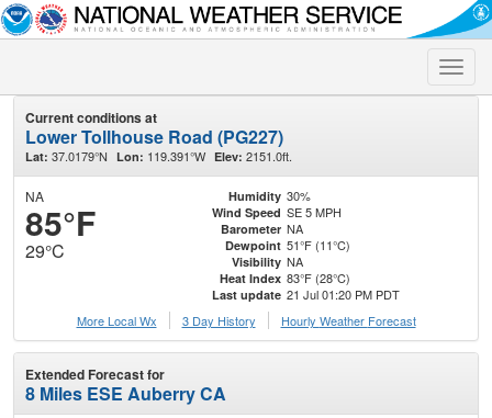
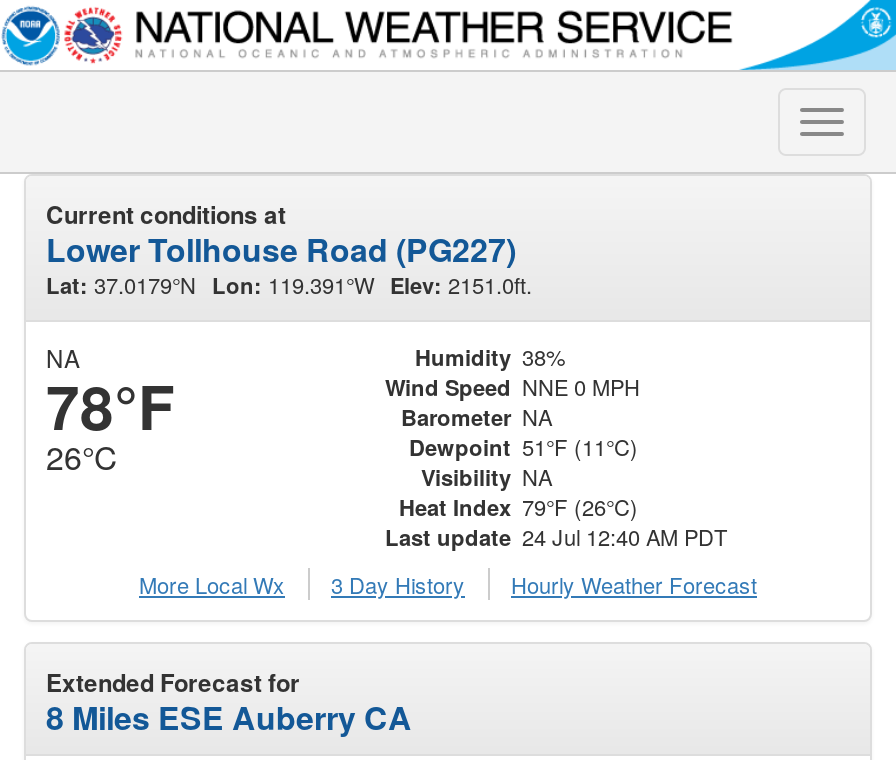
- Humidity 30%
- Wind Speed SE 5 MPH
+ Humidity 38%
+ Wind Speed NNE 0 MPH

- 85°F
- 29°C
+ 78°F
+ 26°C

- Heat Index 83°F (28°C)
+ Heat Index 79°F (26°C)

- Last update 21 Jul 01:20 PM PDT
+ Last update 24 Jul 12:40 AM PDT
